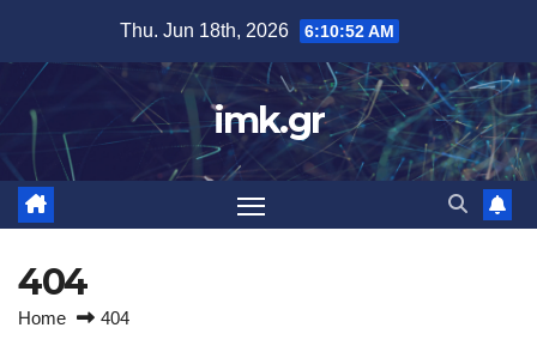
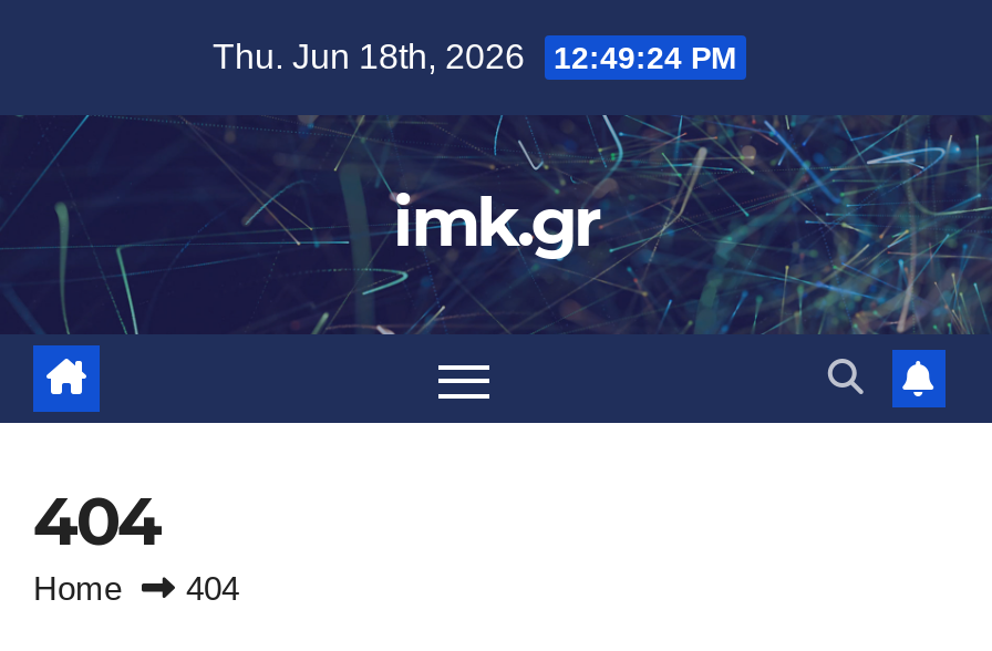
- Thu. Jun 18th, 2026 6:10:52 AM
+ Thu. Jun 18th, 2026 12:49:24 PM
